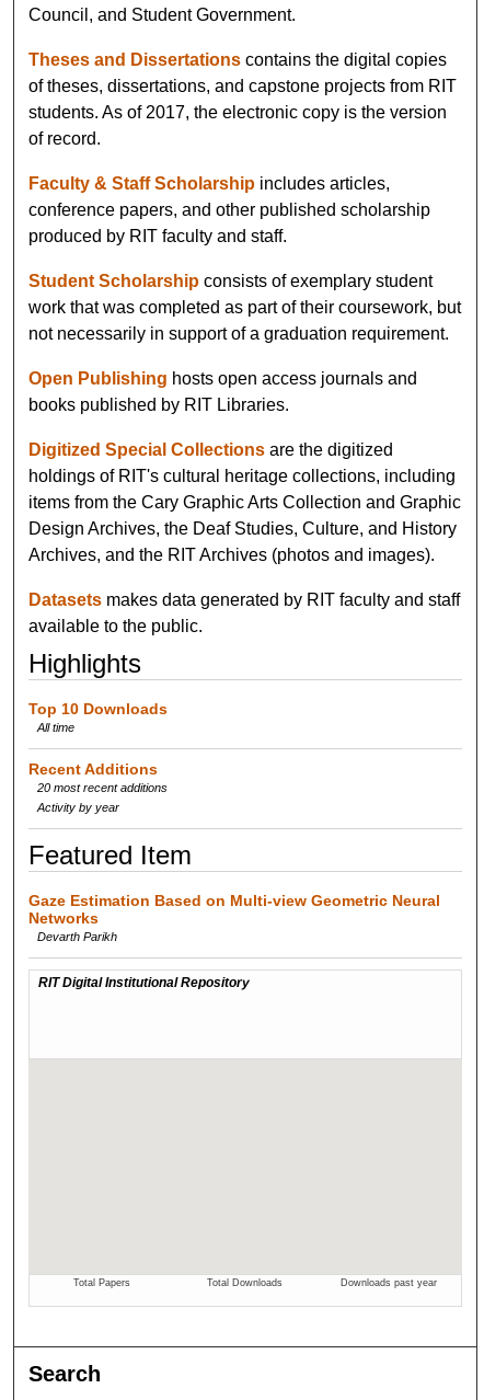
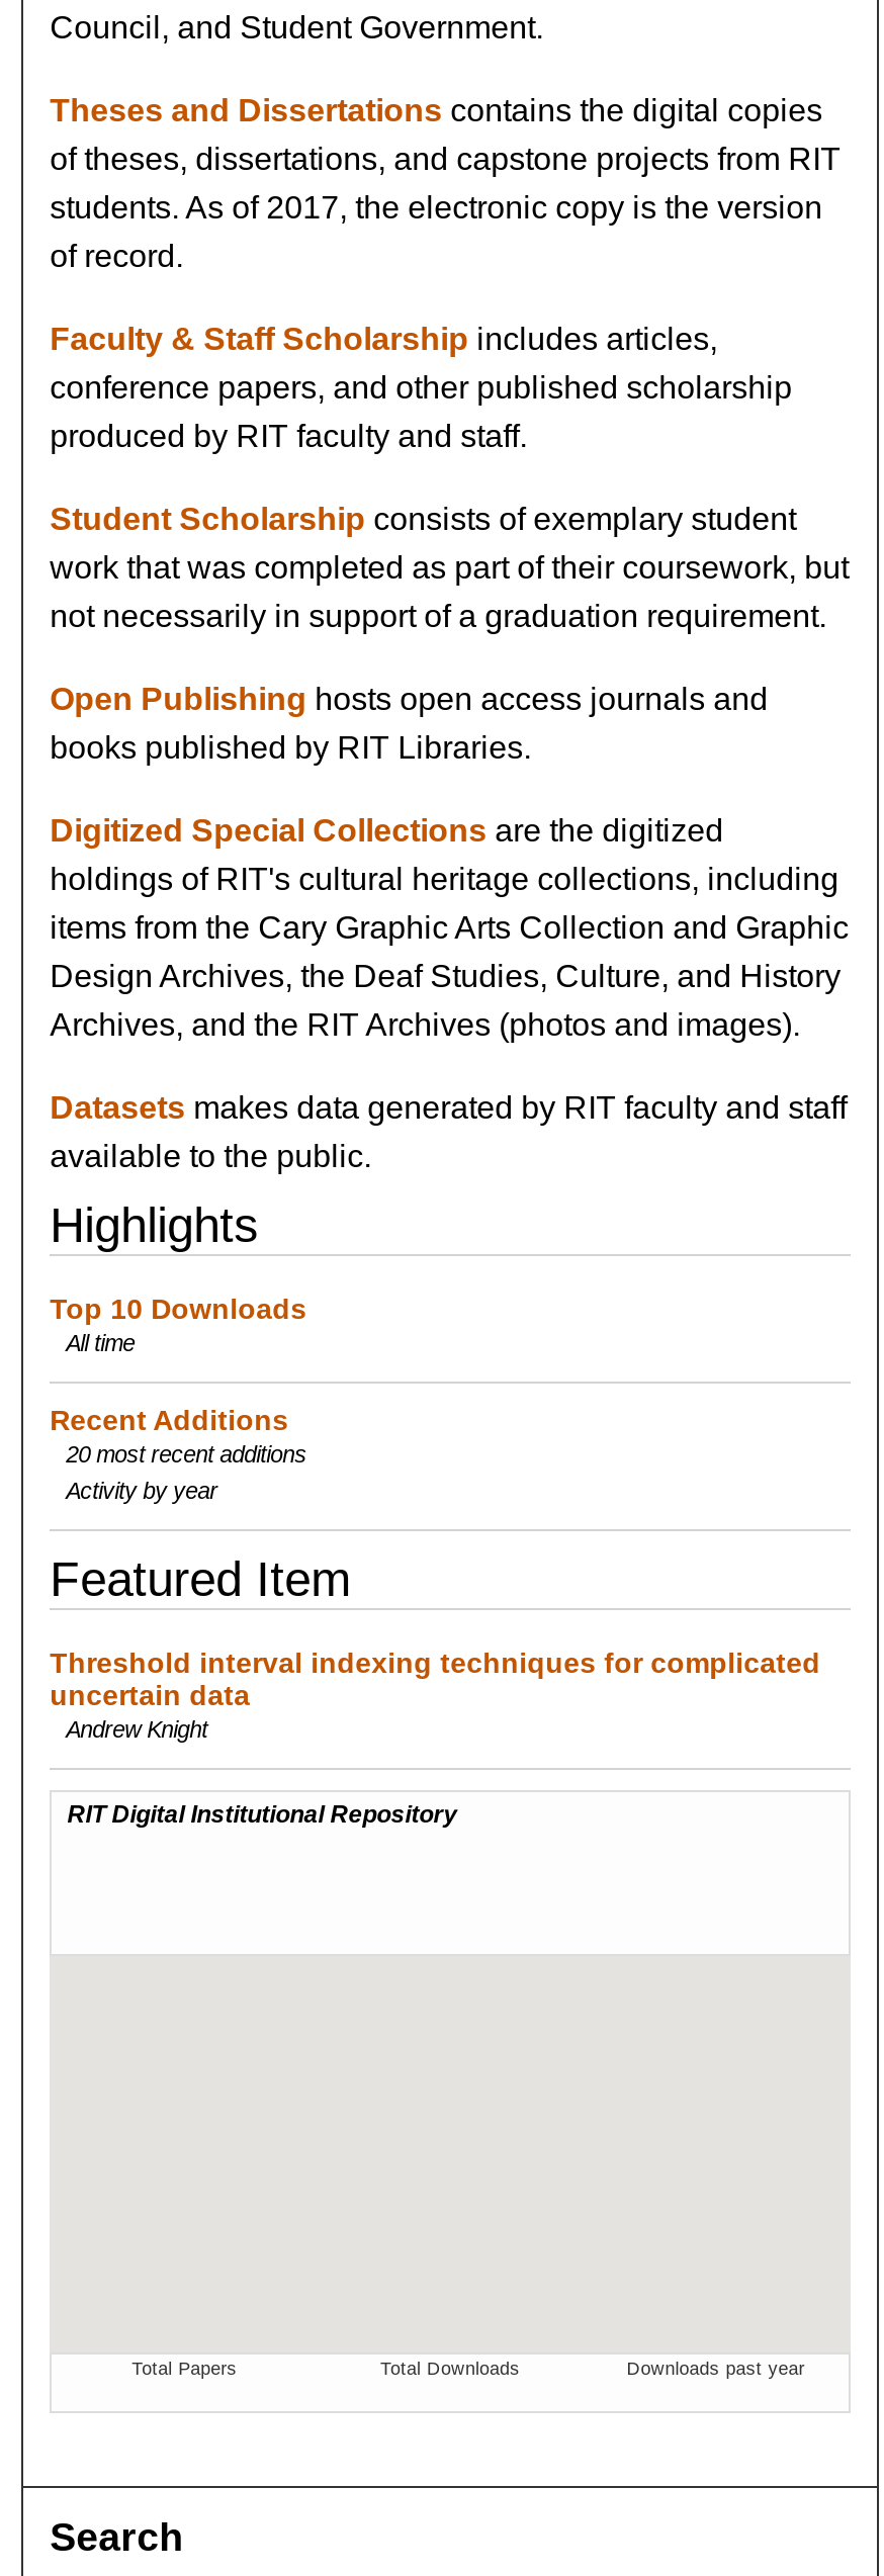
- Gaze Estimation Based on Multi-view Geometric Neural
- Networks
- Devarth Parikh
+ Threshold interval indexing techniques for complicated
+ uncertain data
+ Andrew Knight
